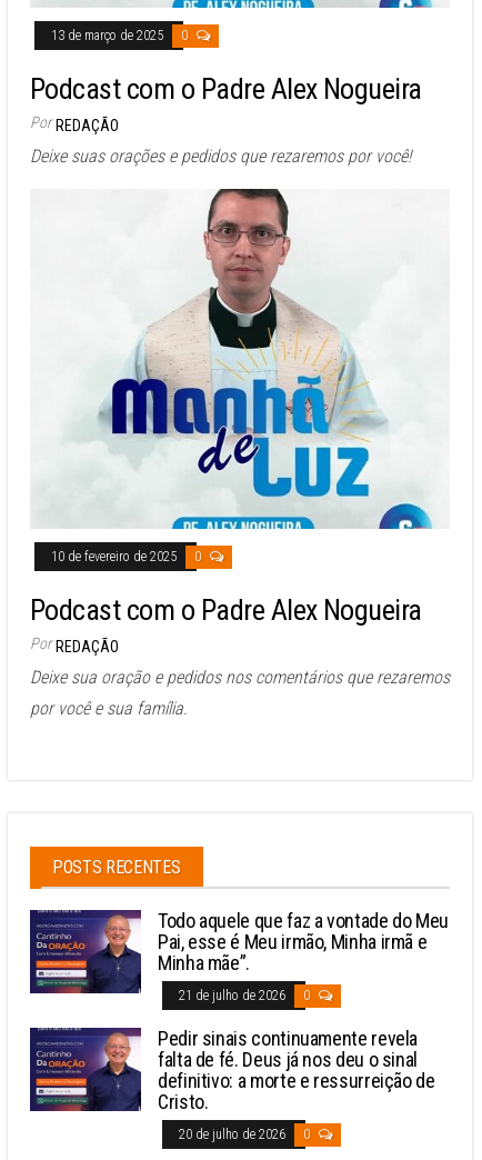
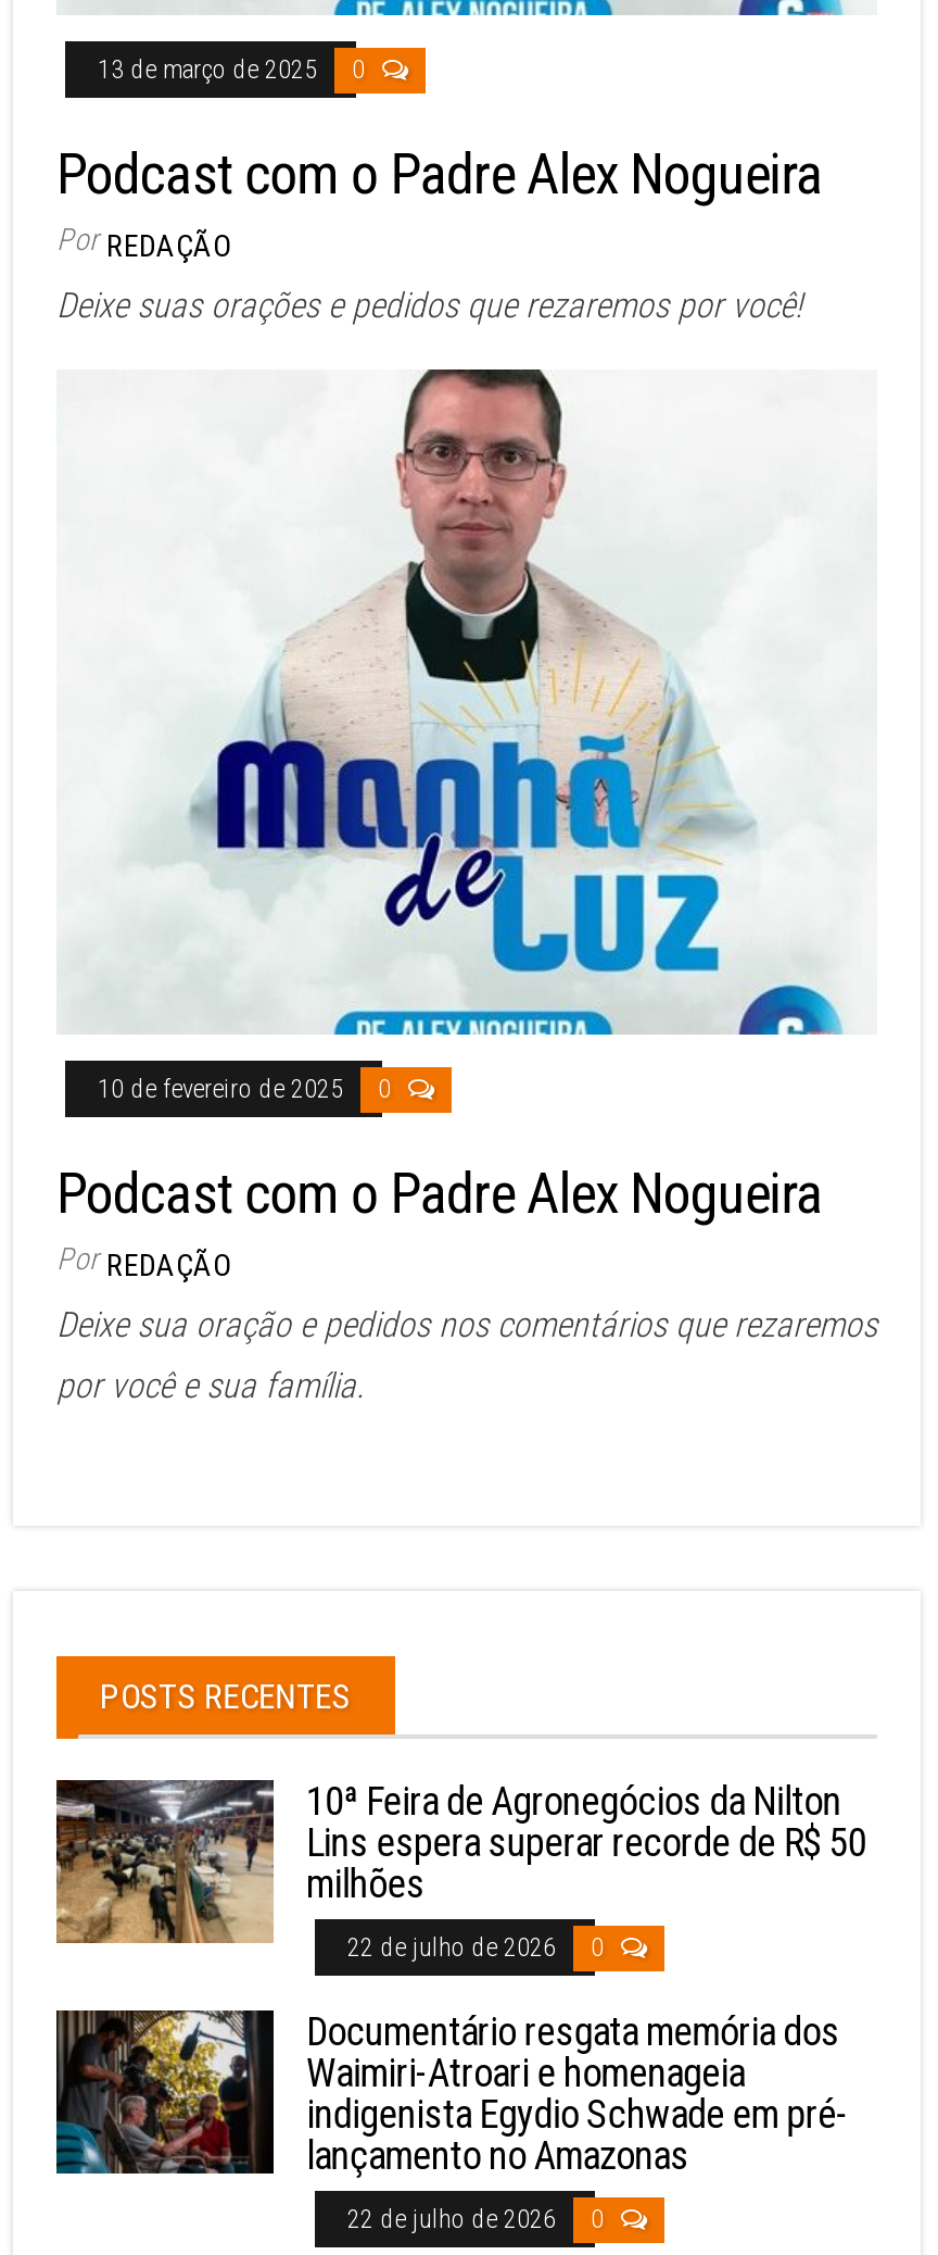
- [image]
- Todo aquele que faz a vontade do Meu
- Pai, esse é Meu irmão, Minha irmã e
- Minha mãe”.
+ [image]
+ 10ª Feira de Agronegócios da Nilton
+ Lins espera superar recorde de R$ 50
+ milhões

- 21 de julho de 2026 0
+ 22 de julho de 2026 0

- [image]
- Pedir sinais continuamente revela
- falta de fé. Deus já nos deu o sinal
- definitivo: a morte e ressurreição de
- Cristo.
+ [image]
+ Documentário resgata memória dos
+ Waimiri-Atroari e homenageia
+ indigenista Egydio Schwade em pré-
+ lançamento no Amazonas

- 20 de julho de 2026 0
+ 22 de julho de 2026 0
